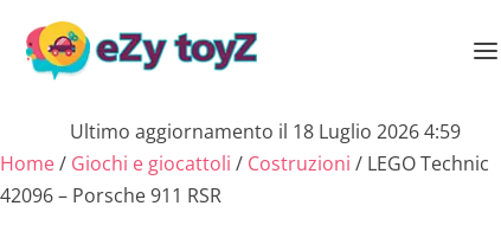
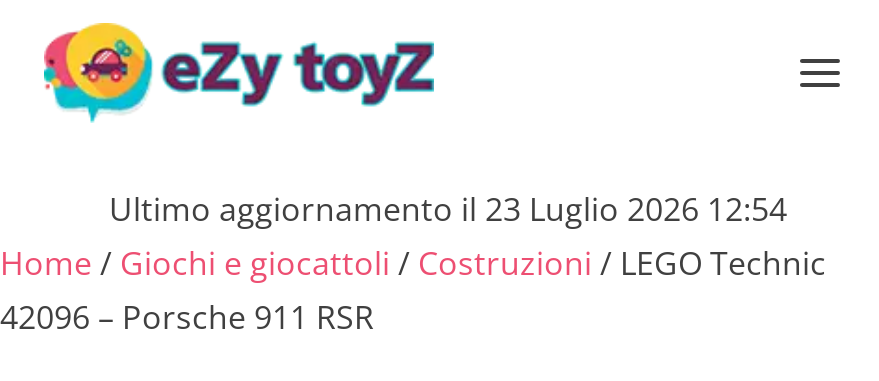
- Ultimo aggiornamento il 18 Luglio 2026 4:59
+ Ultimo aggiornamento il 23 Luglio 2026 12:54
